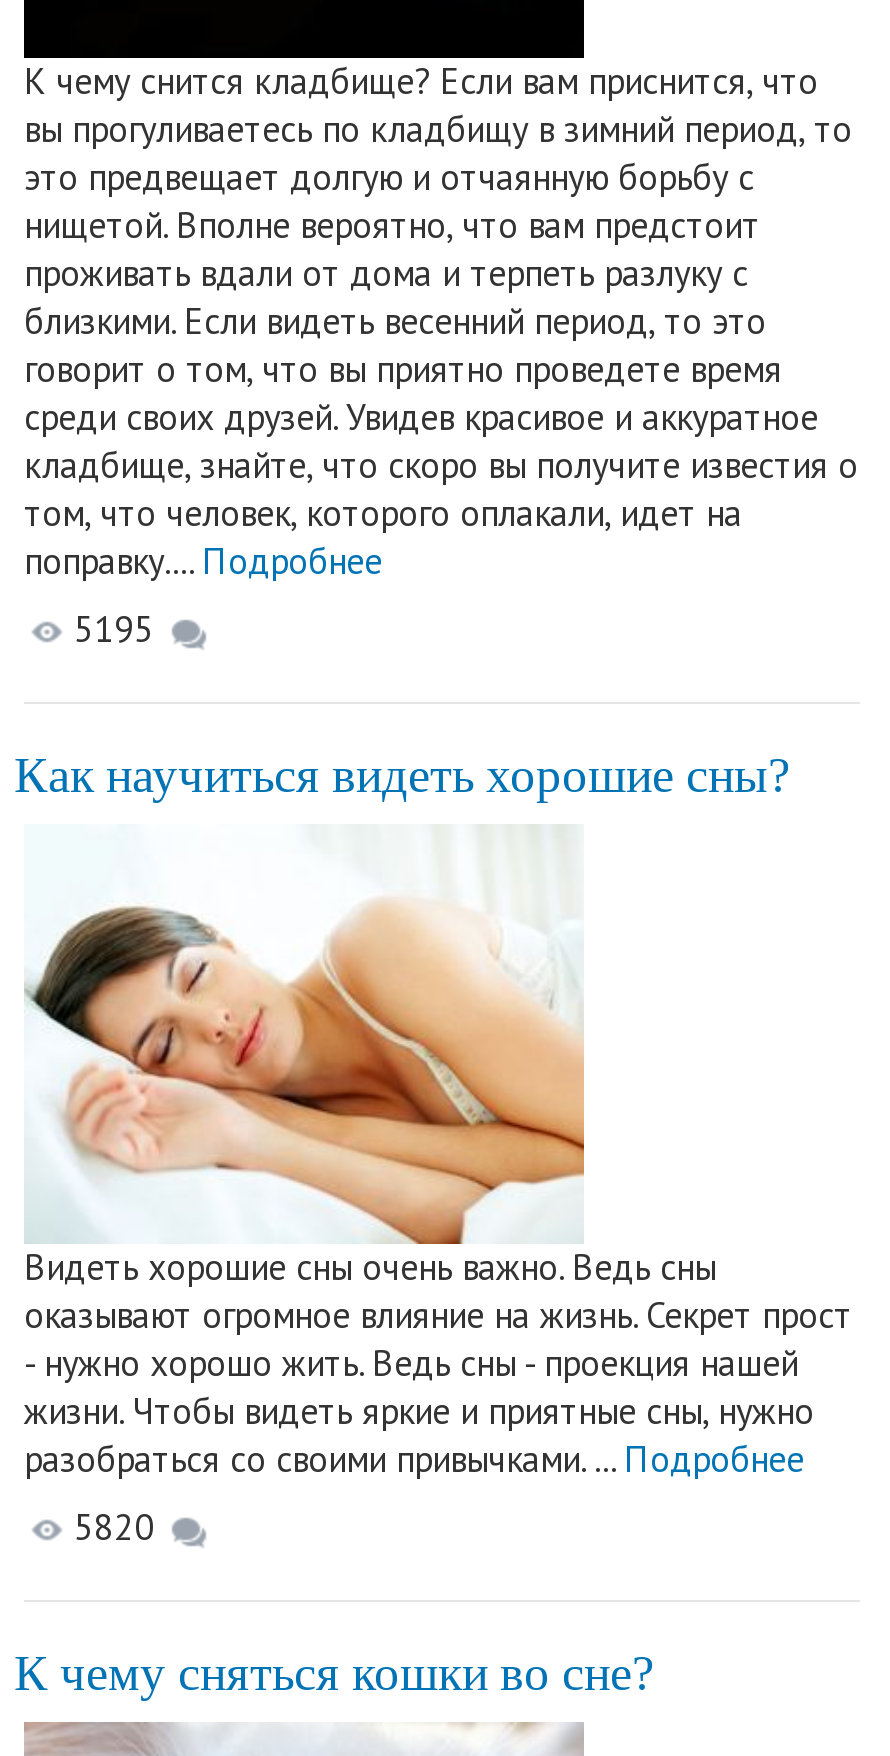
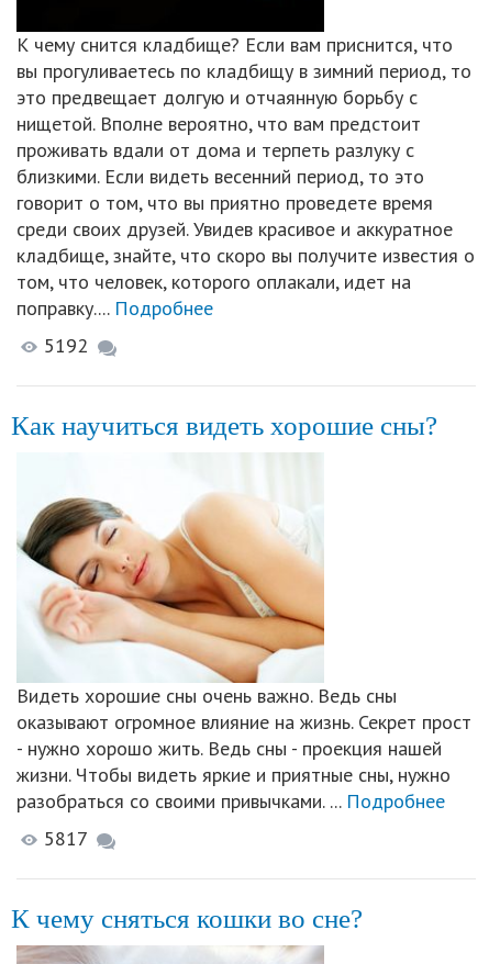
- 5195
+ 5192

- 5820
+ 5817
